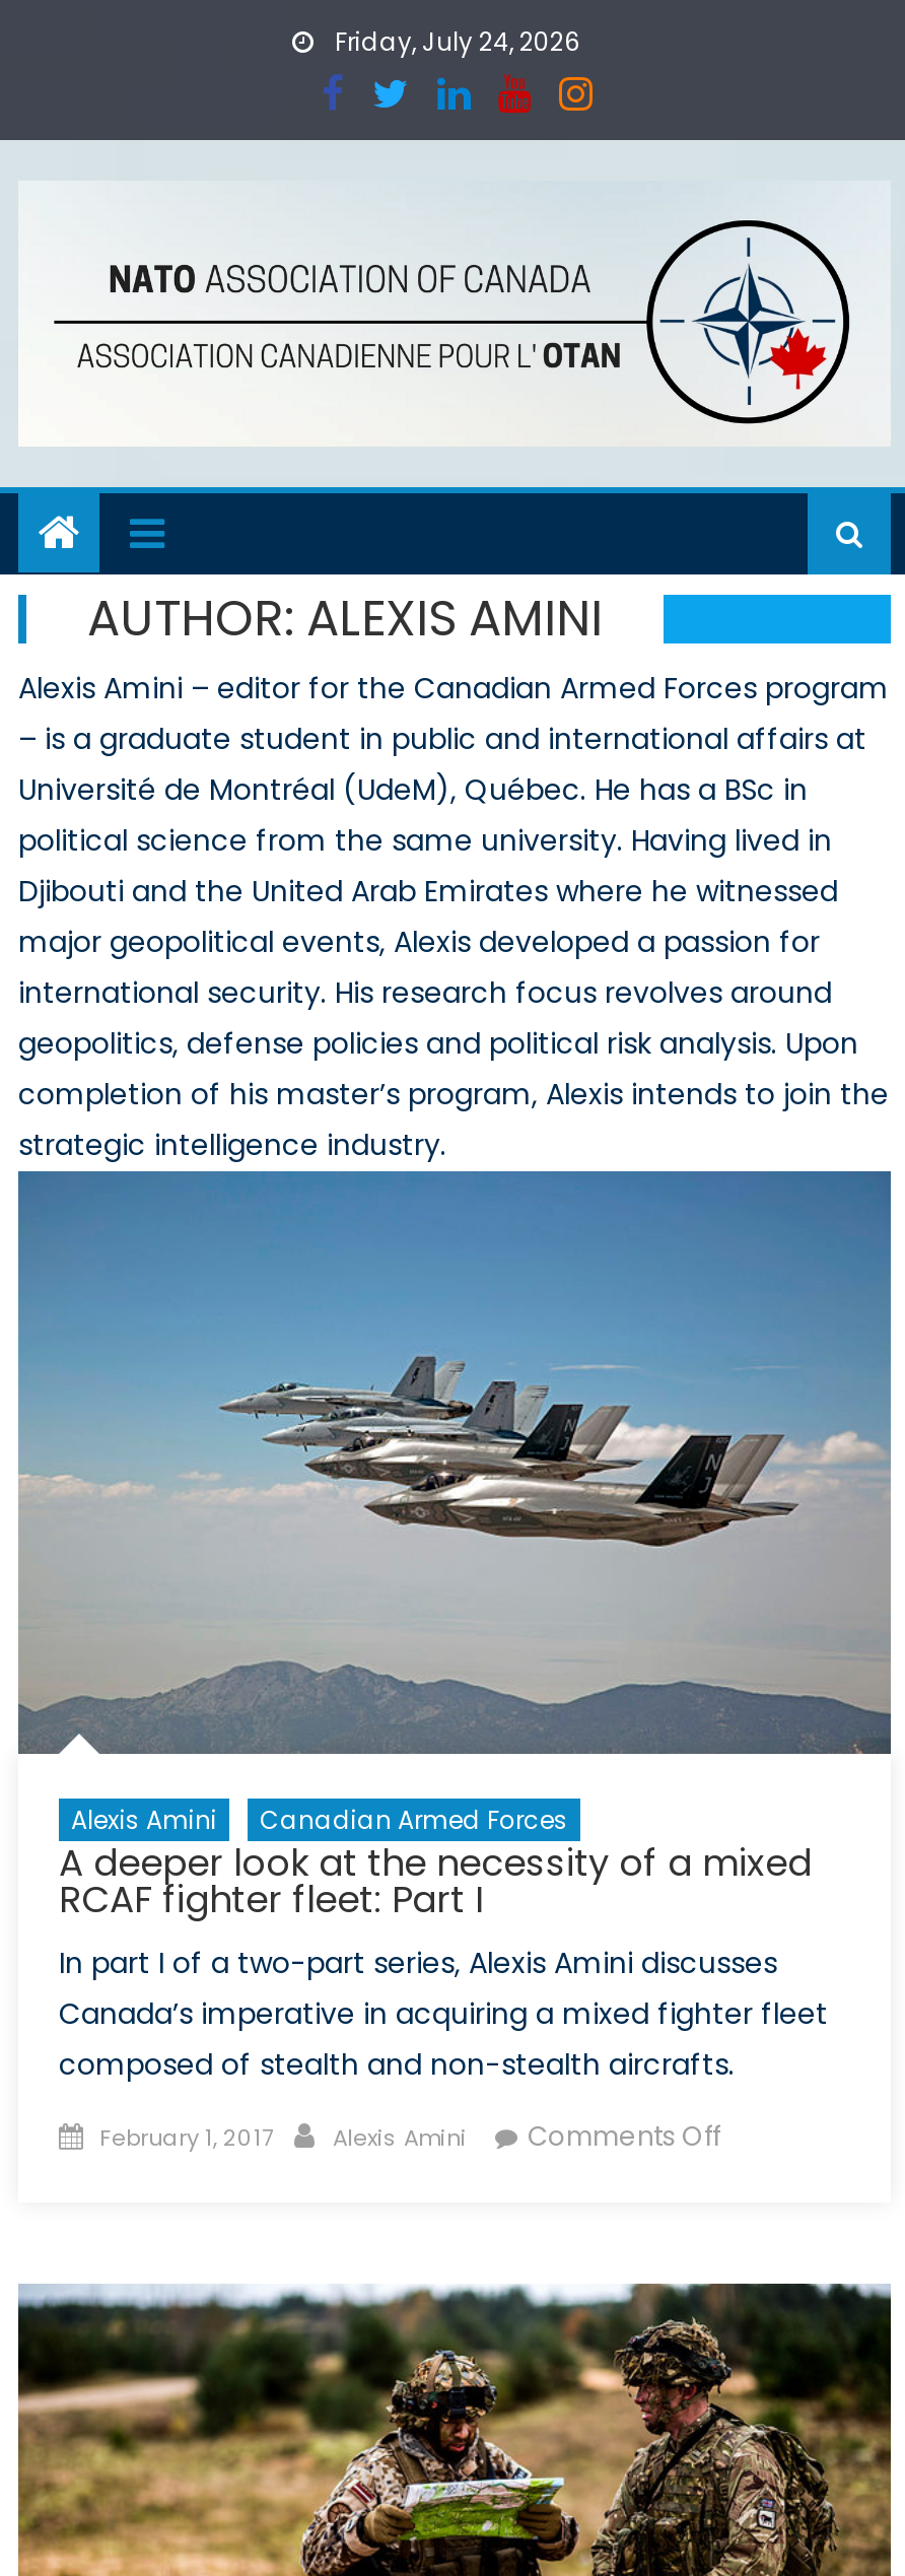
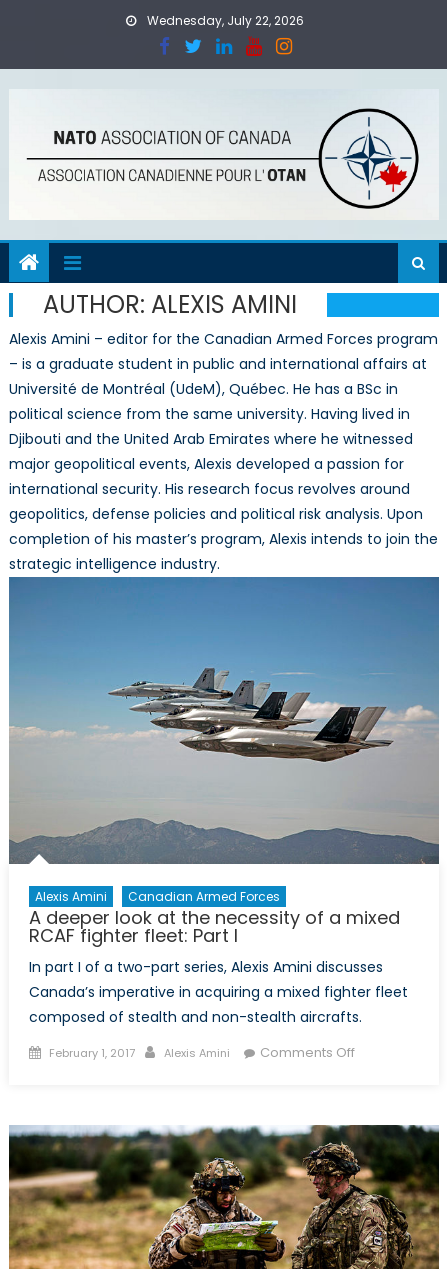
- Friday, July 24, 2026
+ Wednesday, July 22, 2026
